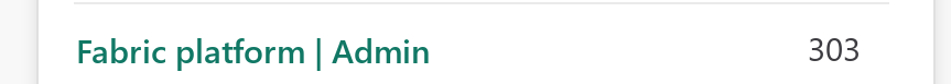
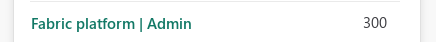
- 303
+ 300
